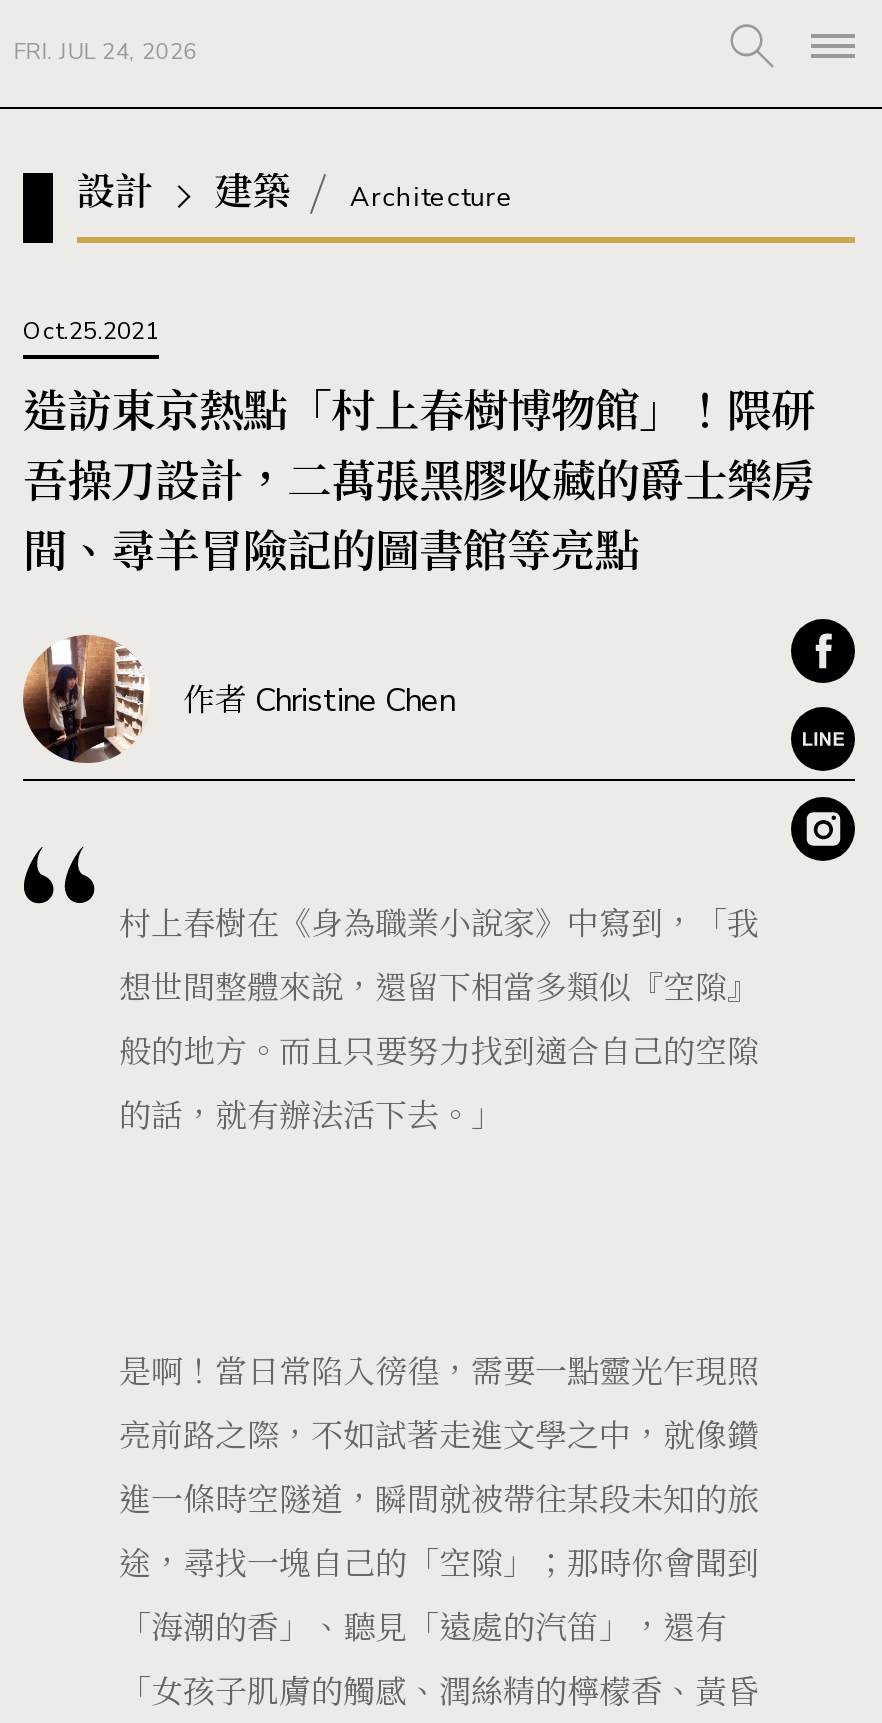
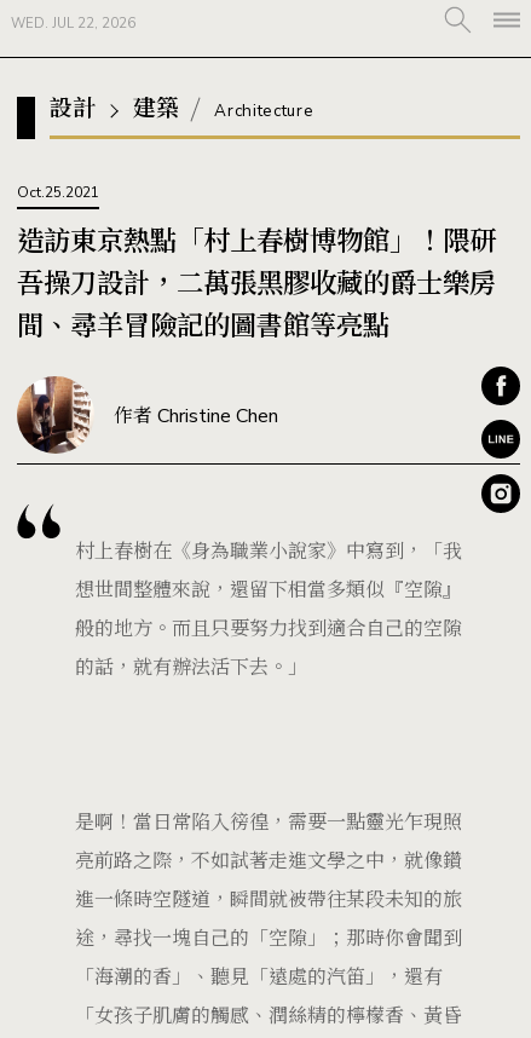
- FRI. JUL 24, 2026
+ WED. JUL 22, 2026
